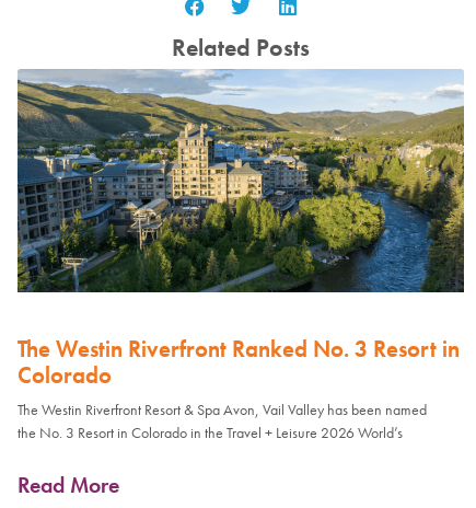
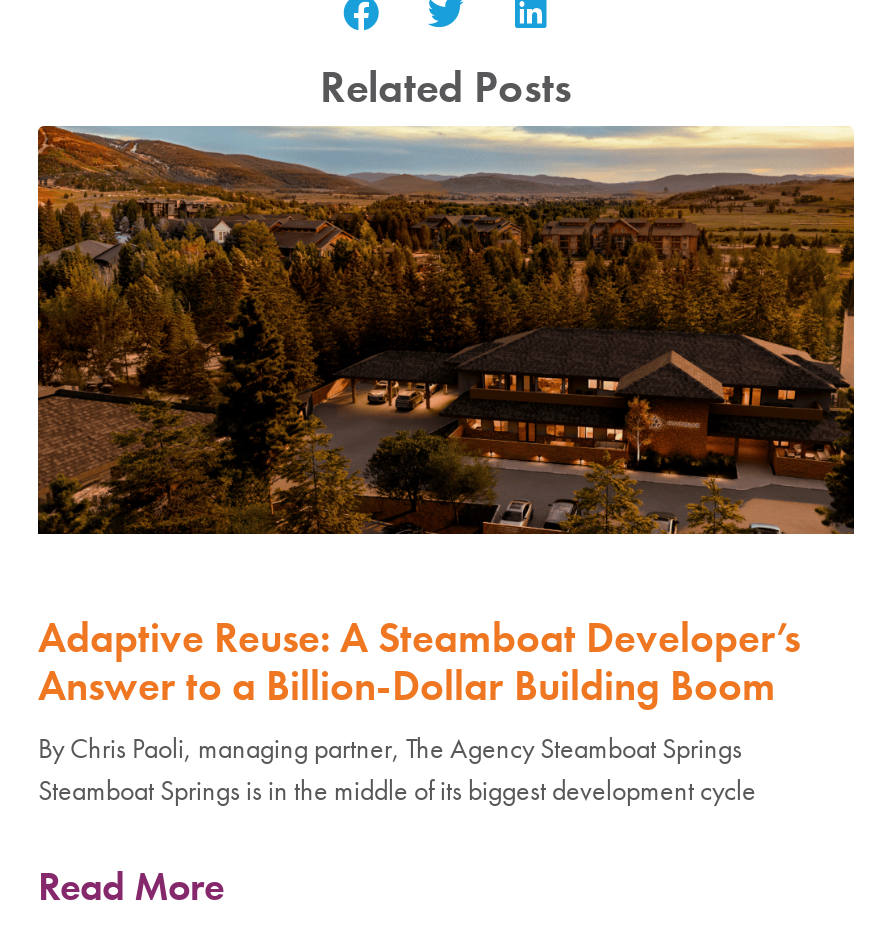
- [image]
- The Westin Riverfront Ranked No. 3 Resort in
- Colorado
- The Westin Riverfront Resort & Spa Avon, Vail Valley has been named
- the No. 3 Resort in Colorado in the Travel + Leisure 2026 World’s
+ [image]
+ Adaptive Reuse: A Steamboat Developer’s
+ Answer to a Billion-Dollar Building Boom
+ By Chris Paoli, managing partner, The Agency Steamboat Springs
+ Steamboat Springs is in the middle of its biggest development cycle
